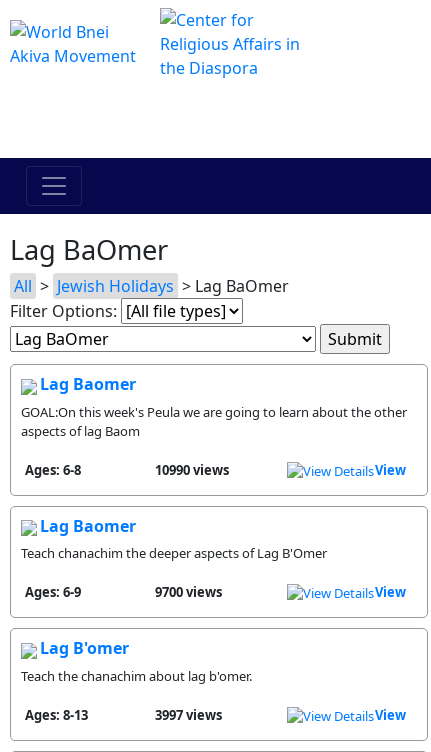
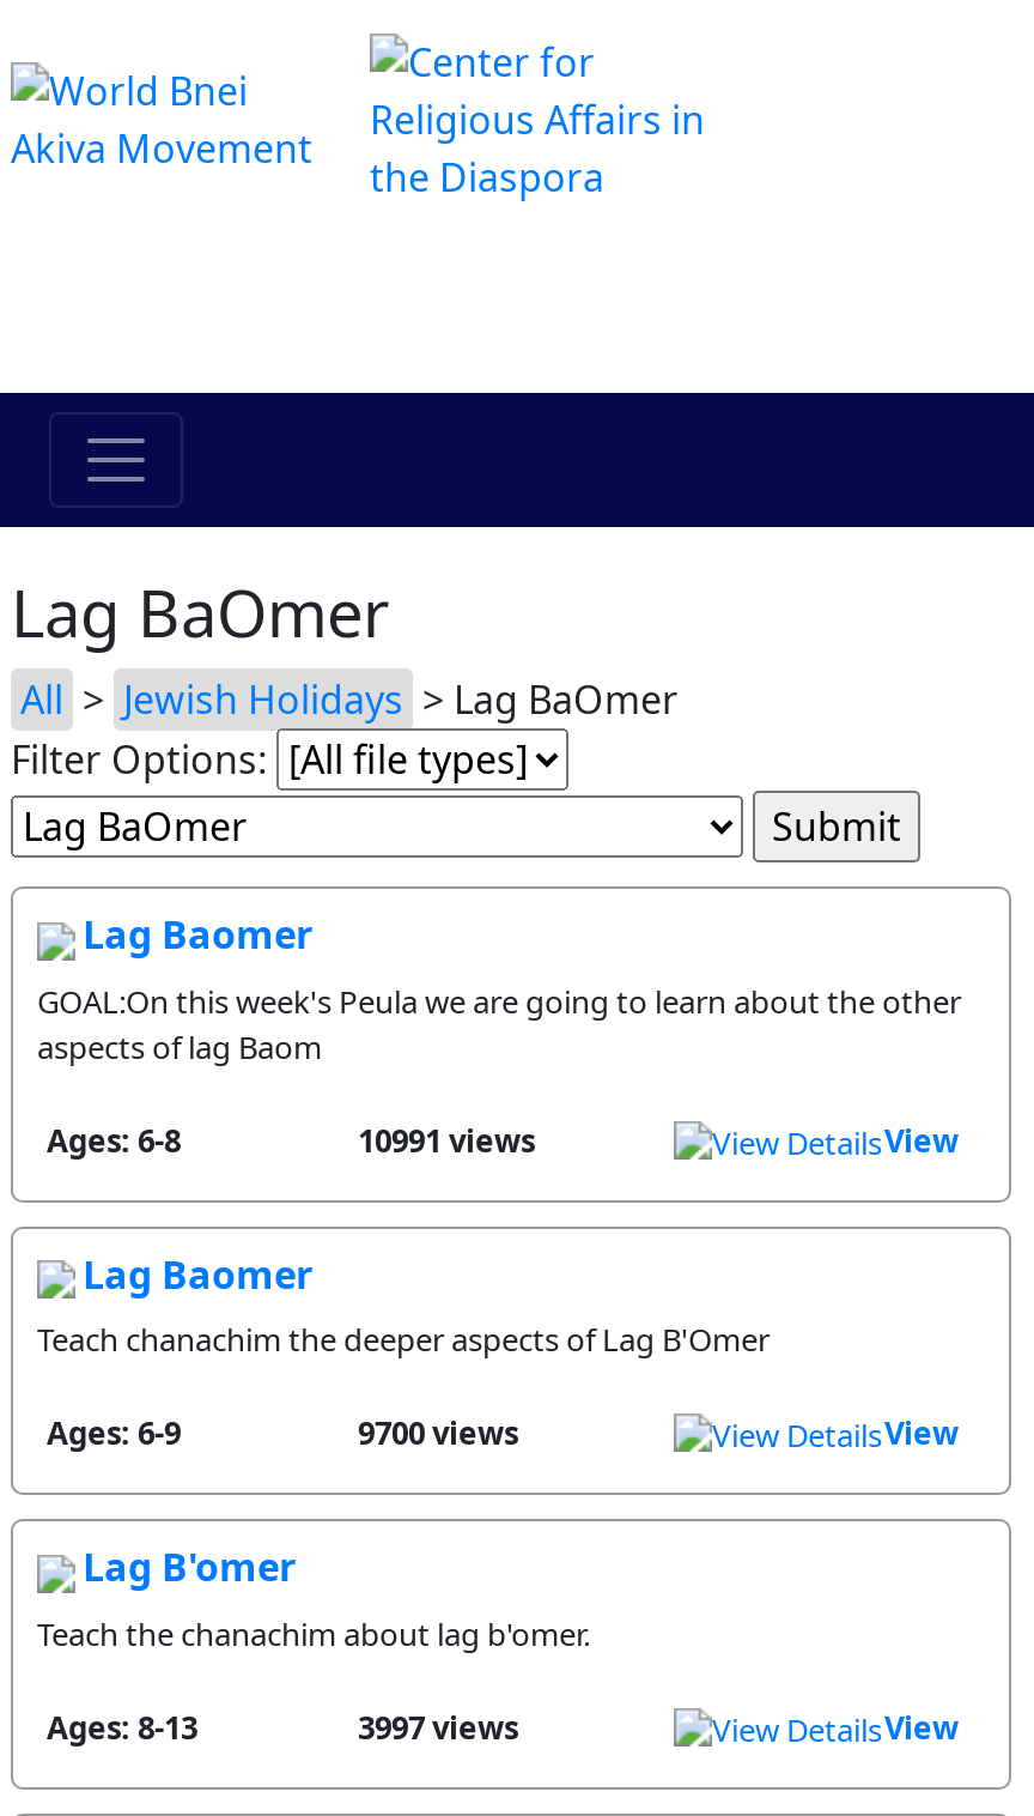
- 10990 views
+ 10991 views
